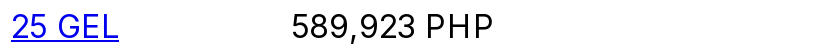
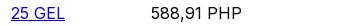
- 589,923 PHP
+ 588,91 PHP
